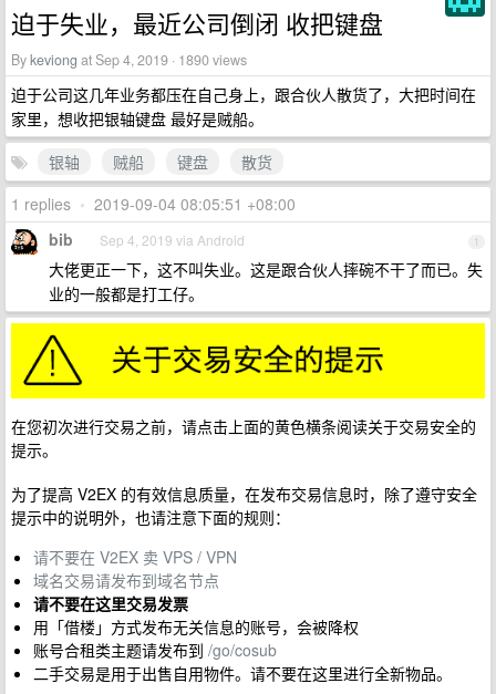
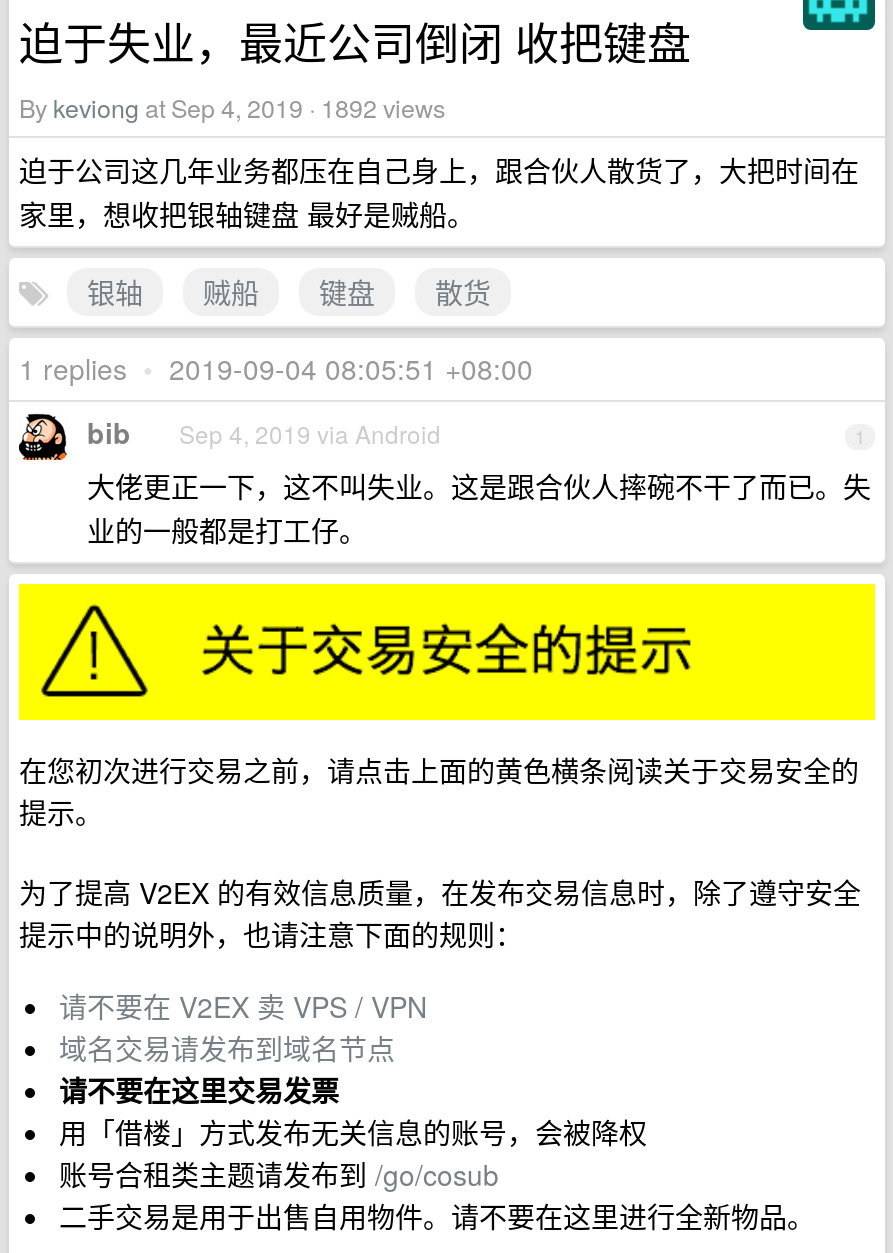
- By keviong at Sep 4, 2019 · 1890 views
+ By keviong at Sep 4, 2019 · 1892 views
